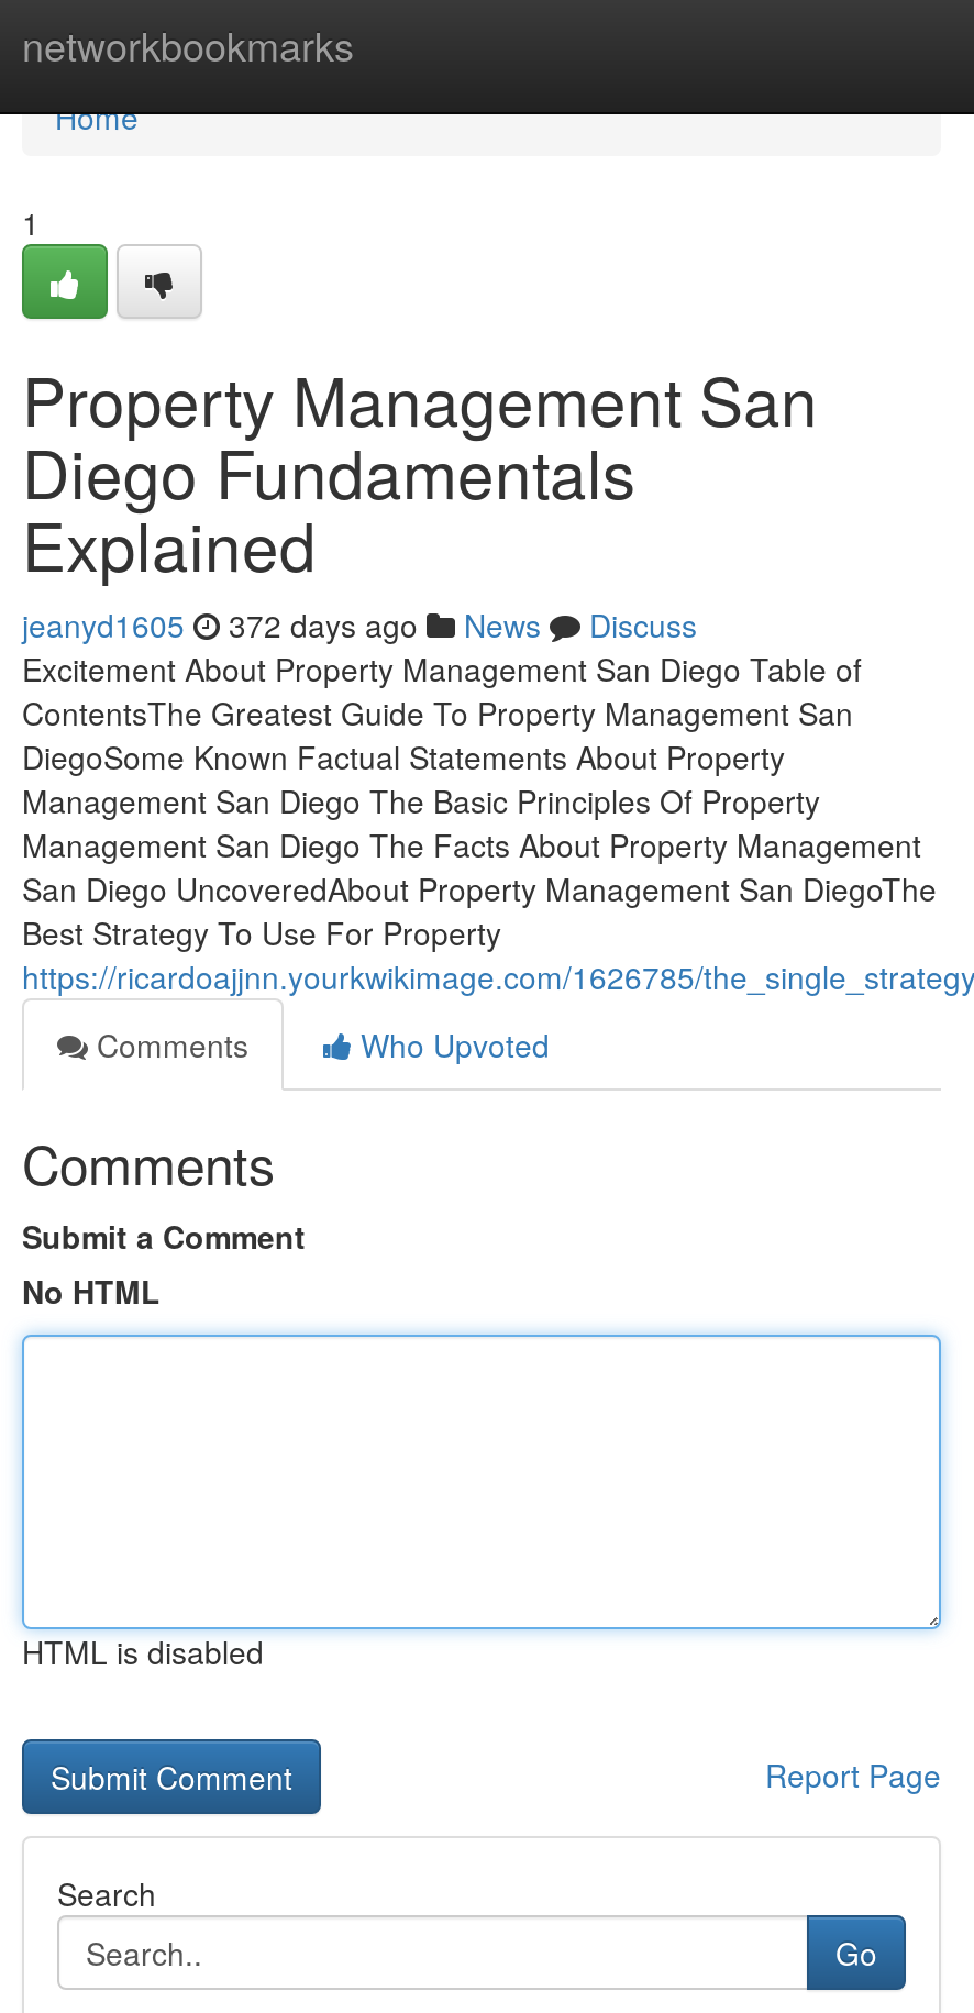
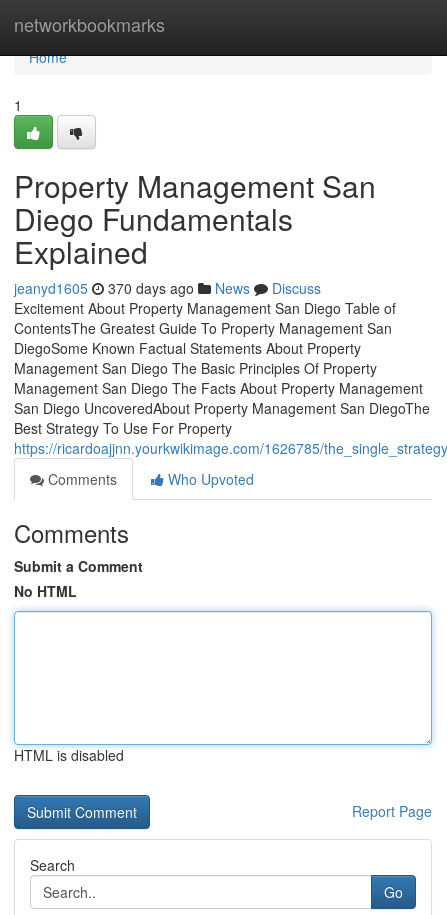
- jeanyd1605 372 days ago News Discuss
+ jeanyd1605 370 days ago News Discuss
